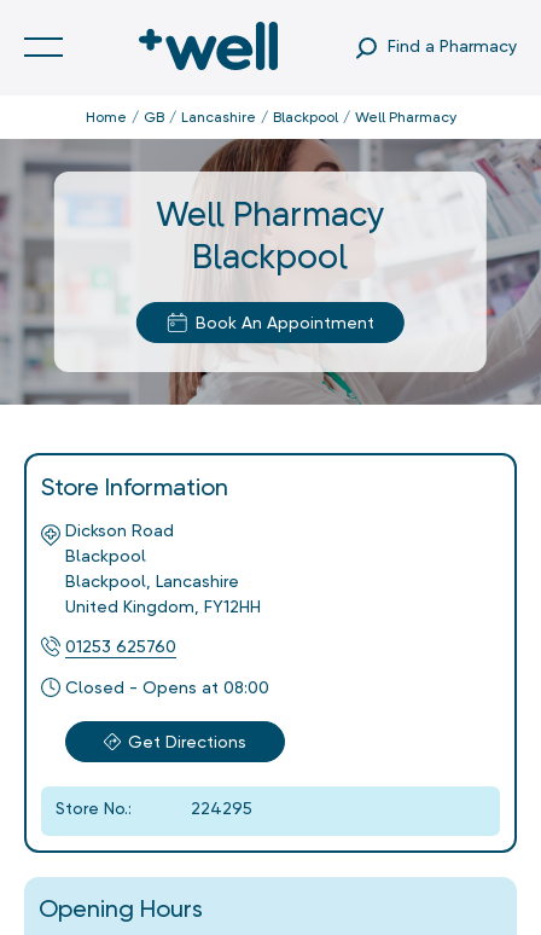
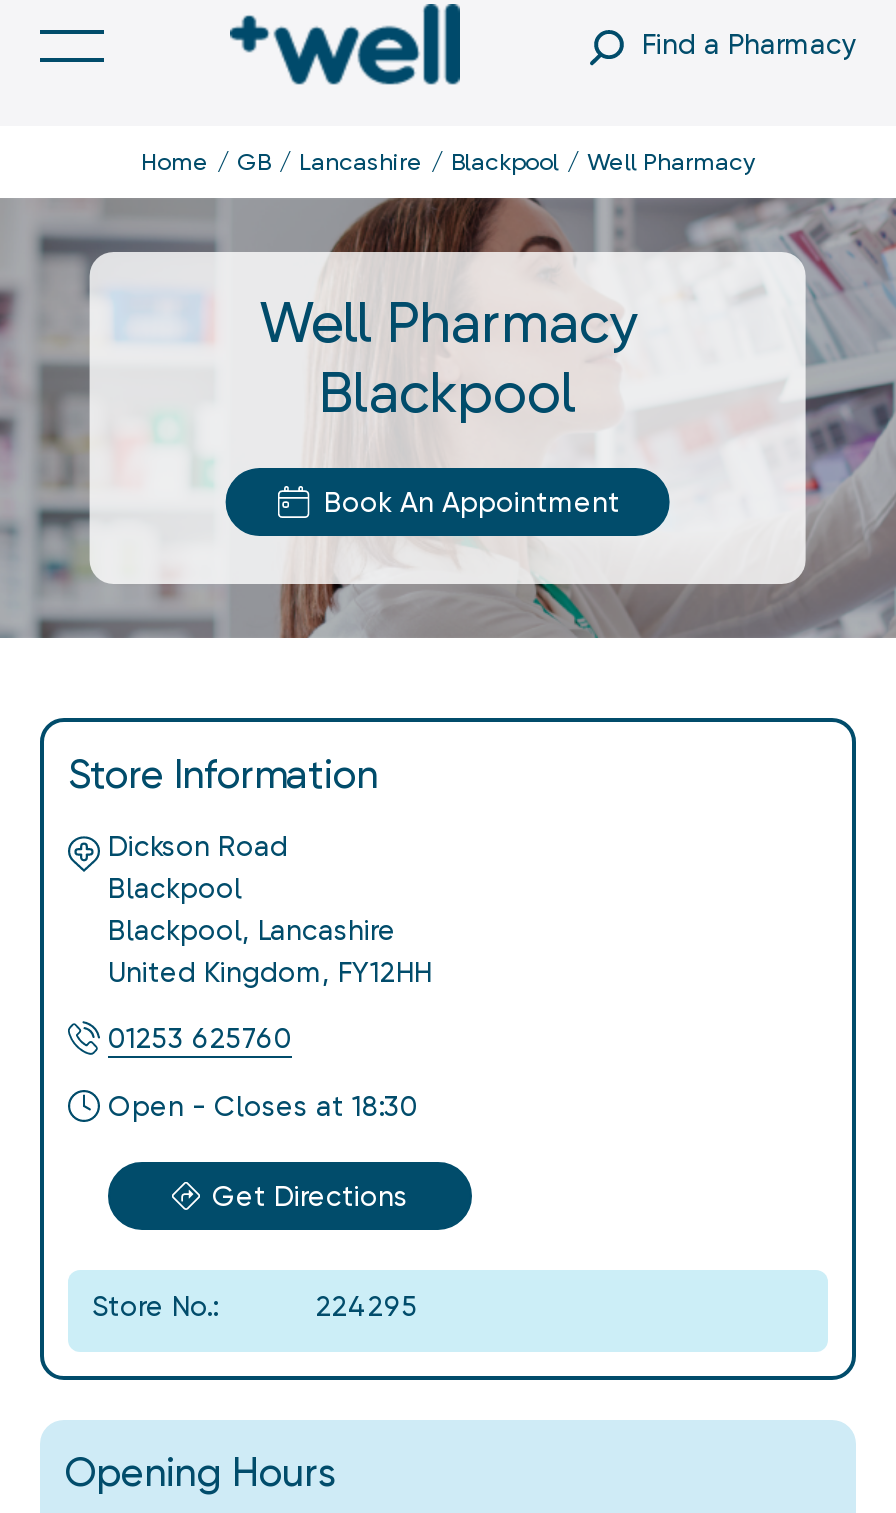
- Closed - Opens at 08:00
+ Open - Closes at 18:30
